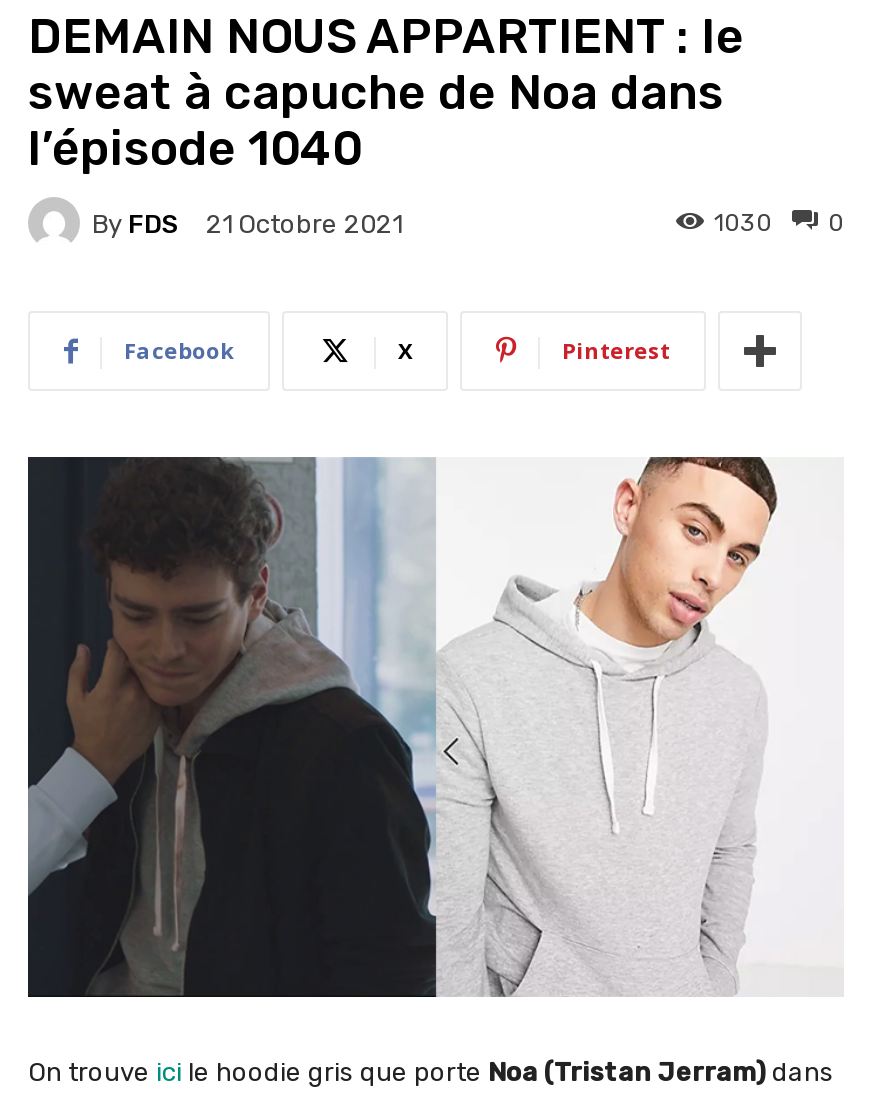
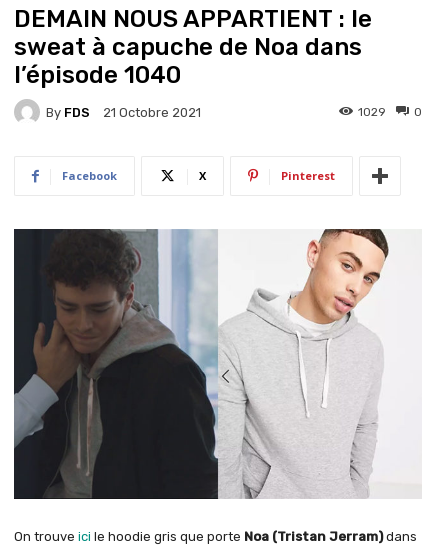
- 1030 0
+ 1029 0
